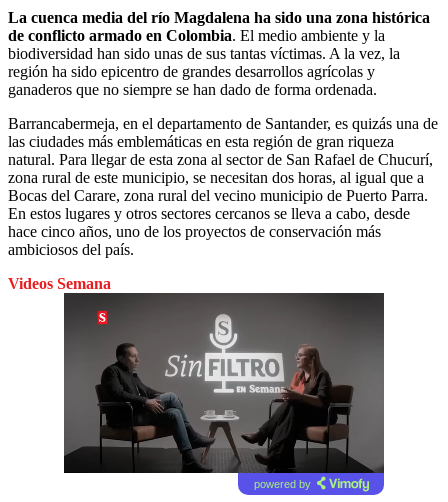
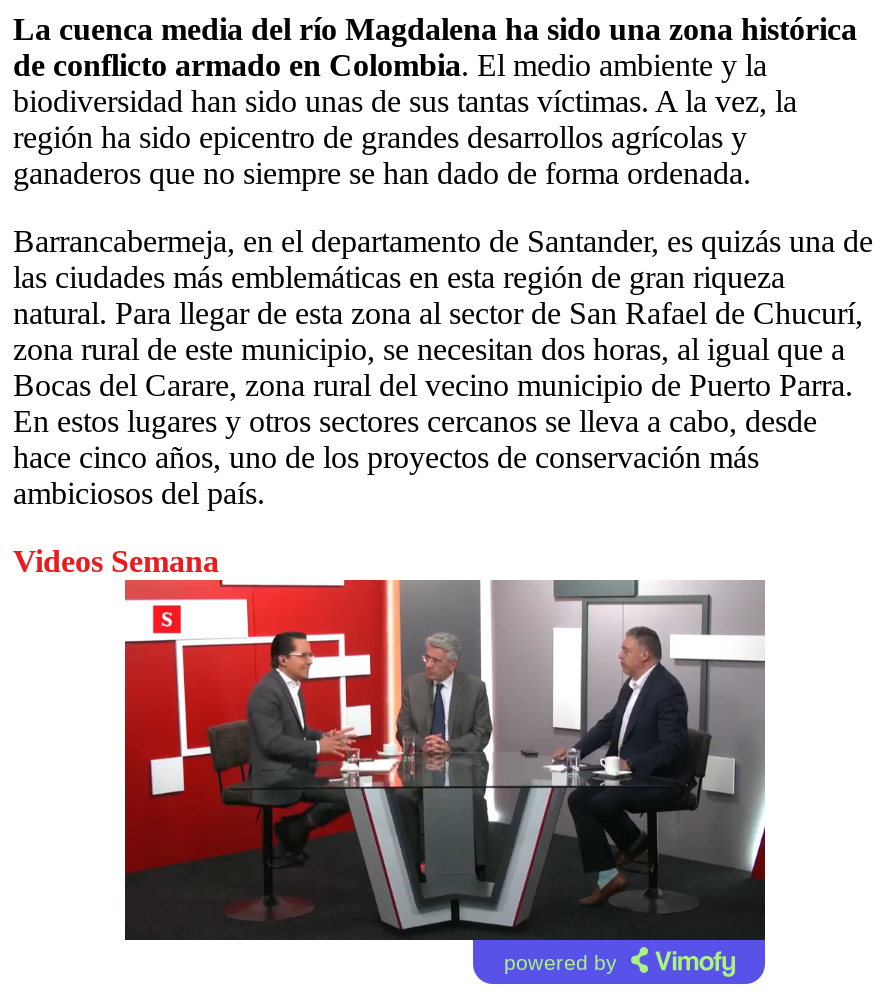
- [image]
+ [image]
